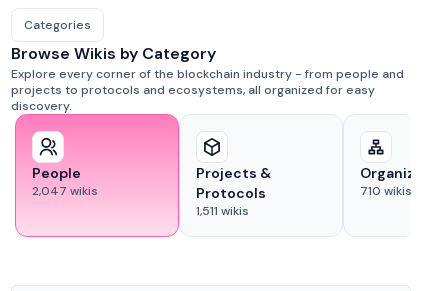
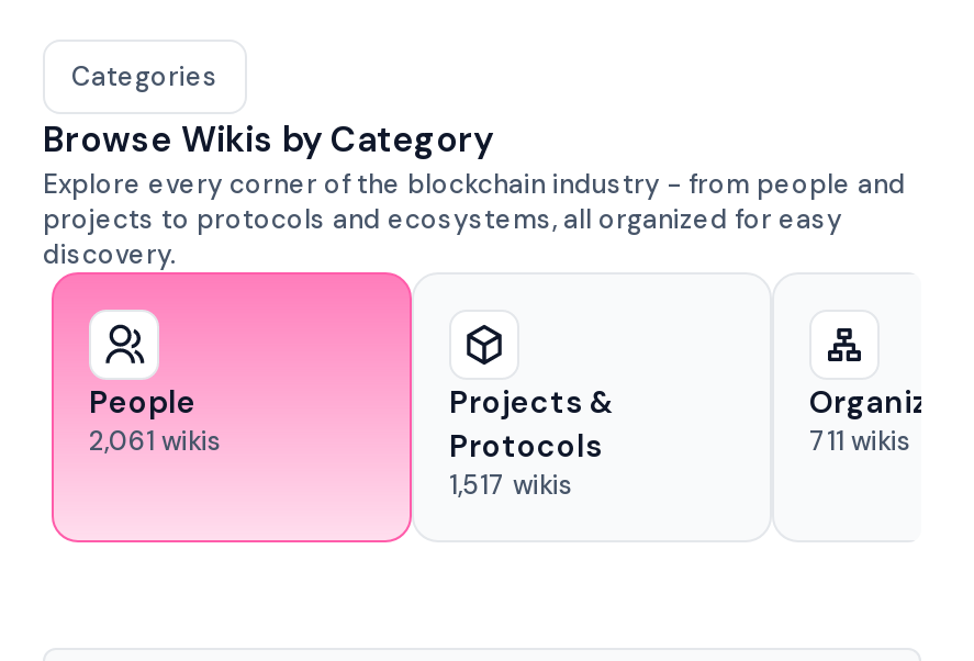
- 2,047 wikis
+ 2,061 wikis

- 710 wikis
+ 711 wikis

- 1,511 wikis
+ 1,517 wikis
